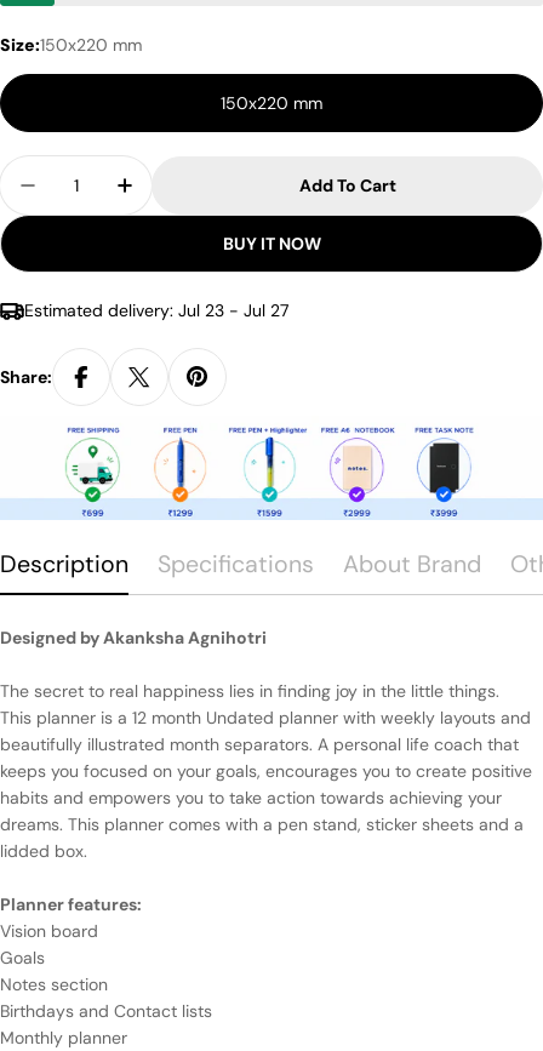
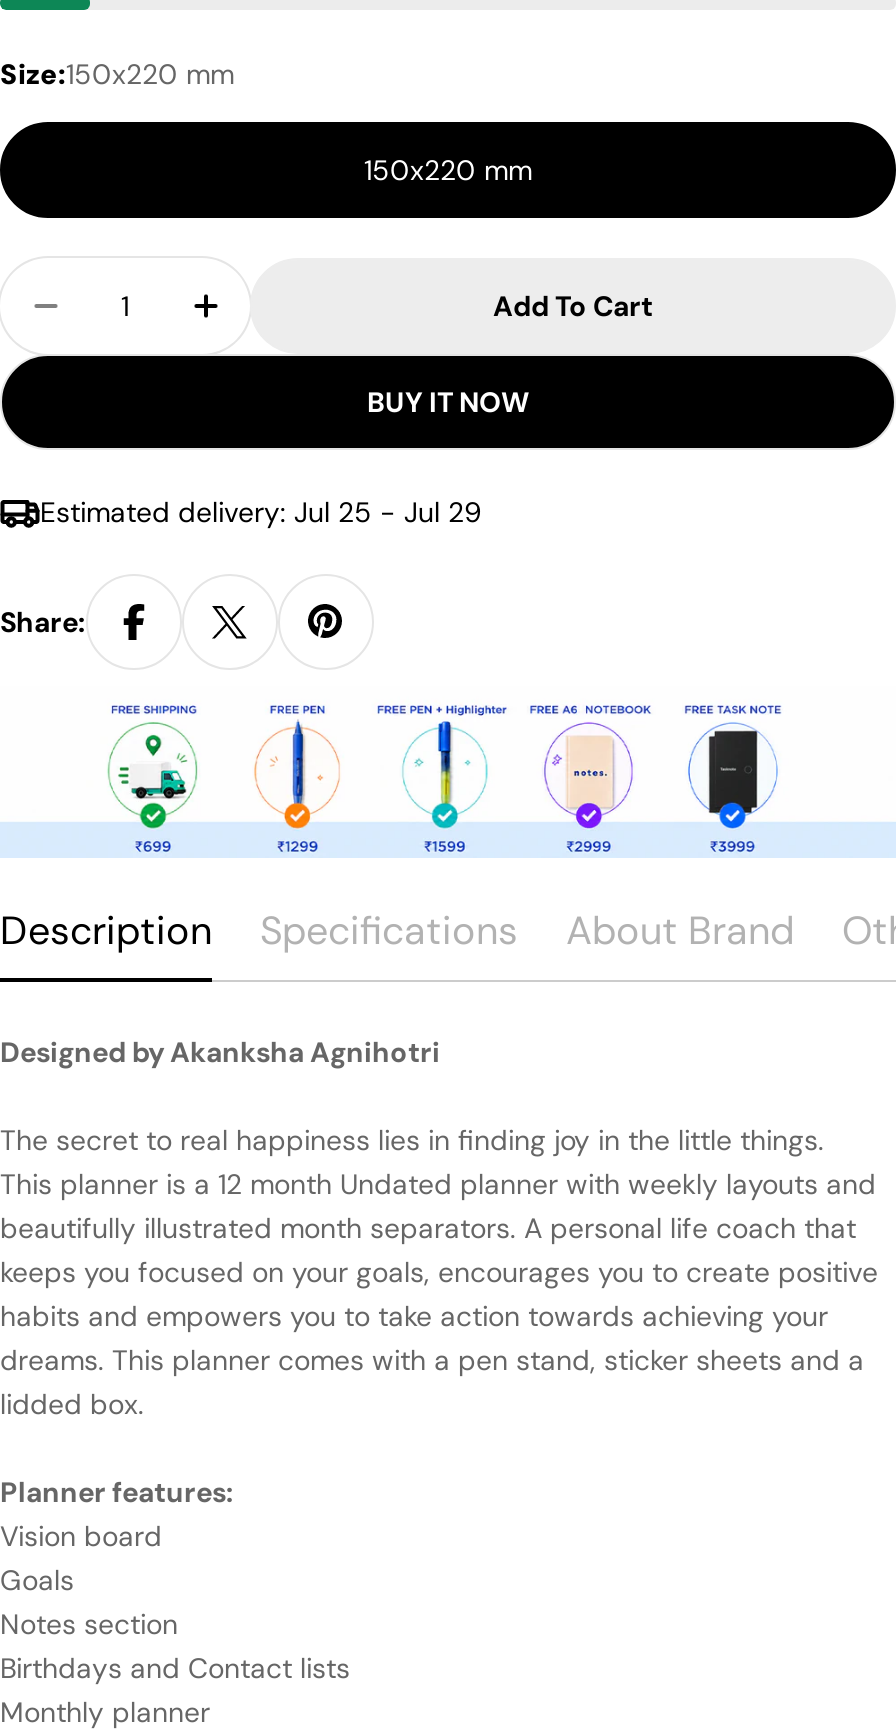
- Estimated delivery: Jul 23 - Jul 27
+ Estimated delivery: Jul 25 - Jul 29
